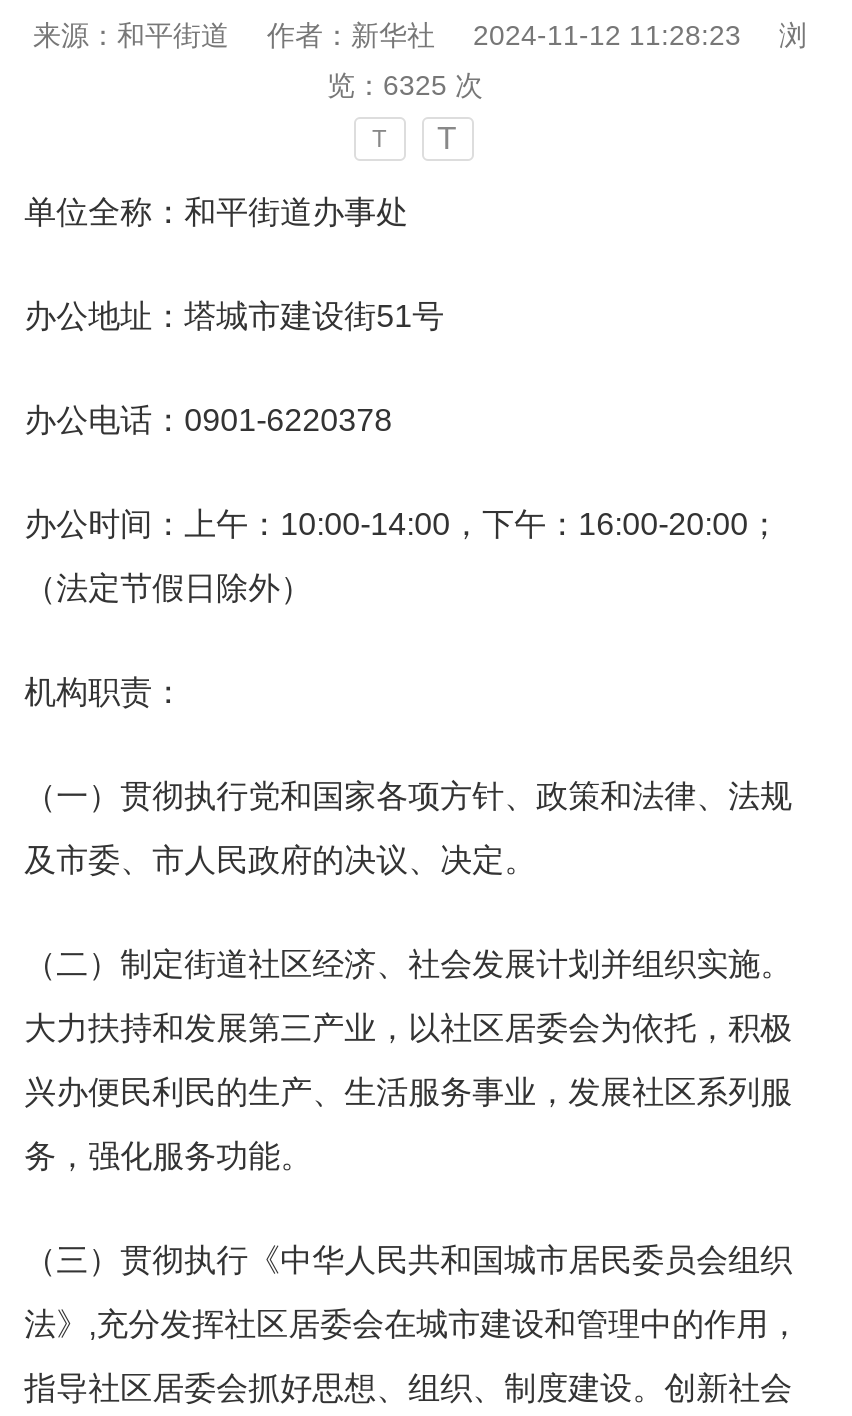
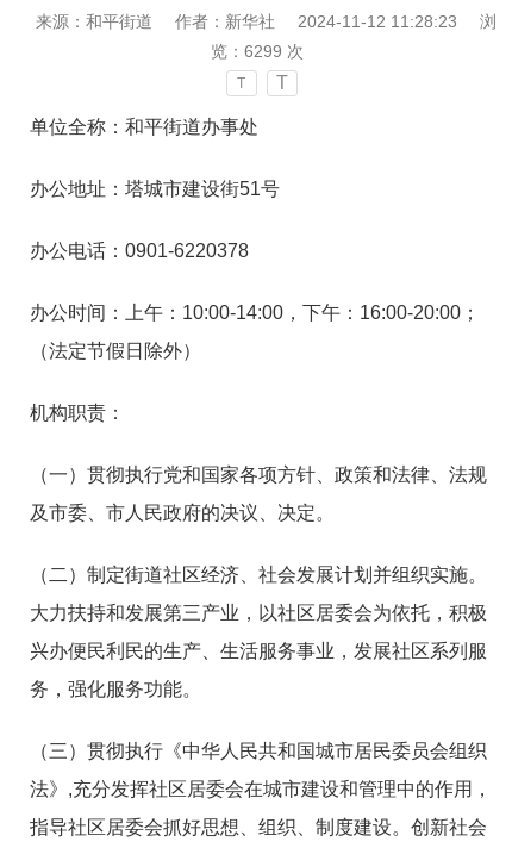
- 览：6325次
+ 览：6299次
